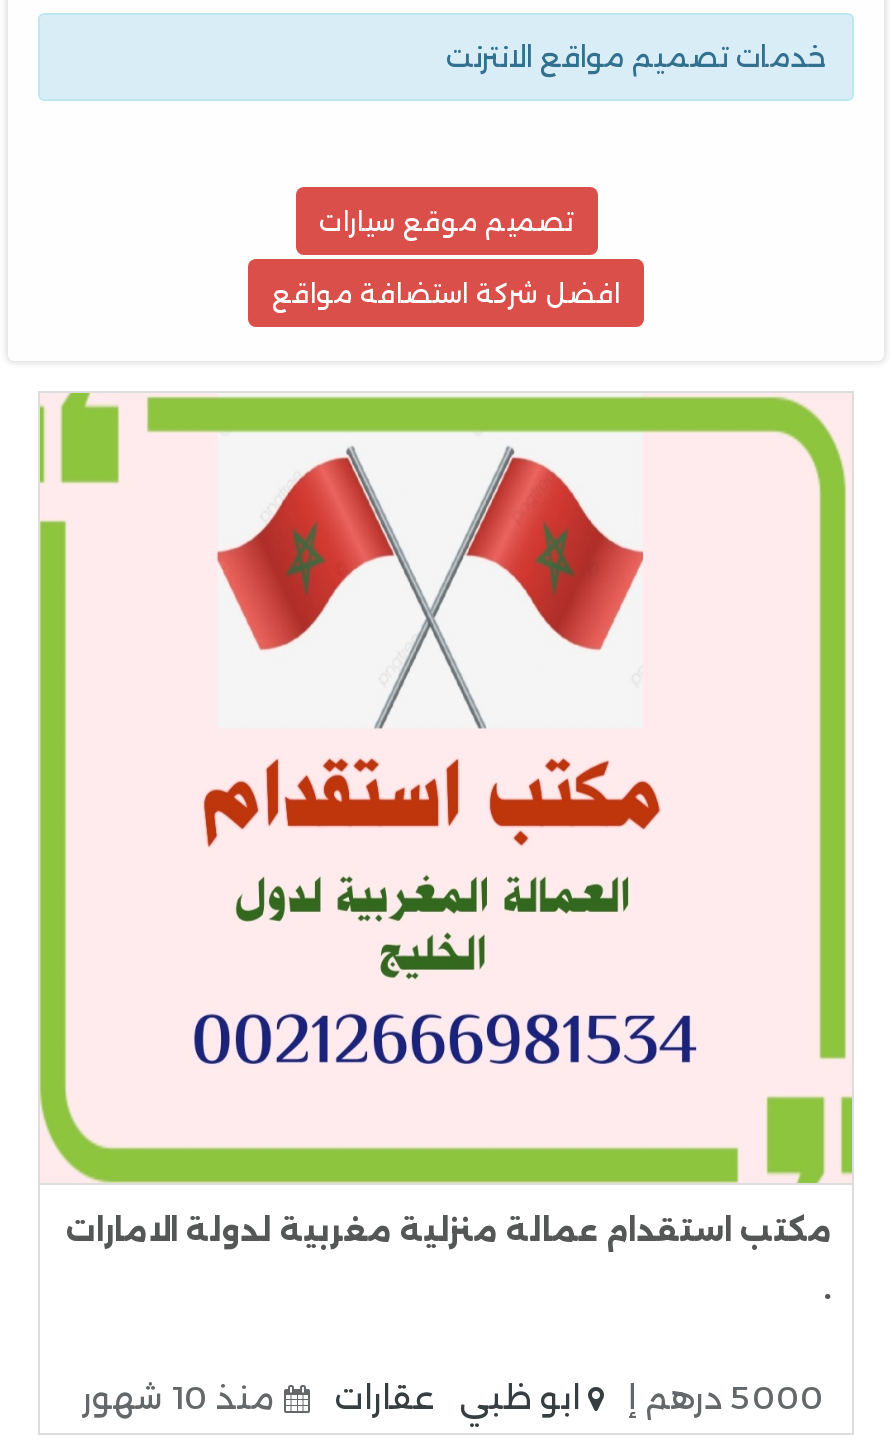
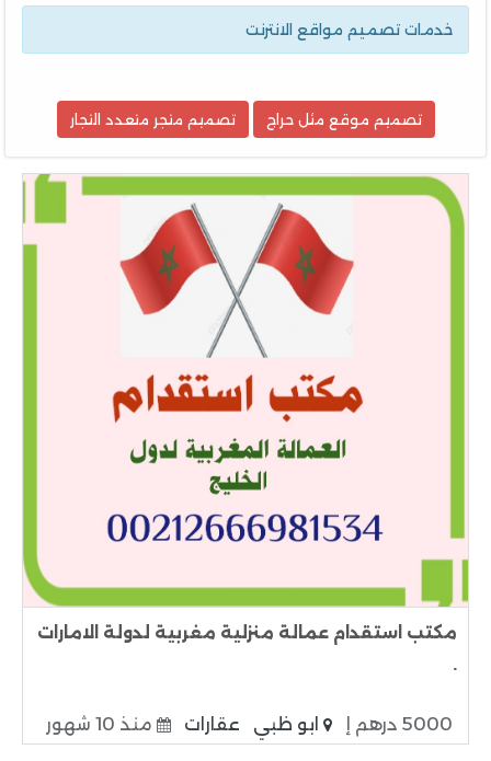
- تصميم موقع سيارات
- افضل شركة استضافة مواقع
+ تصميم موقع مثل حراج
+ تصميم متجر متعدد التجار
